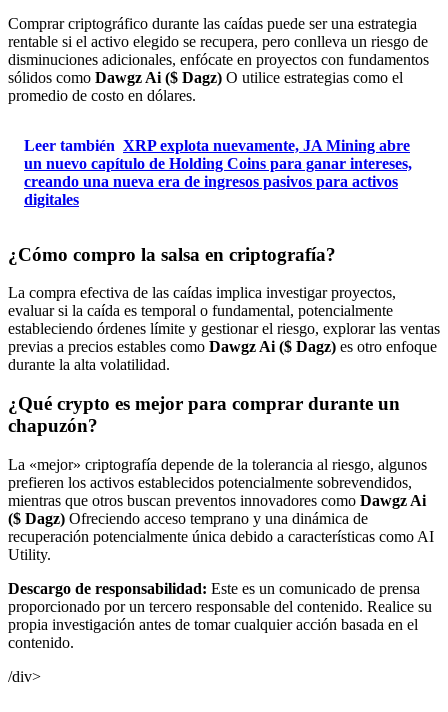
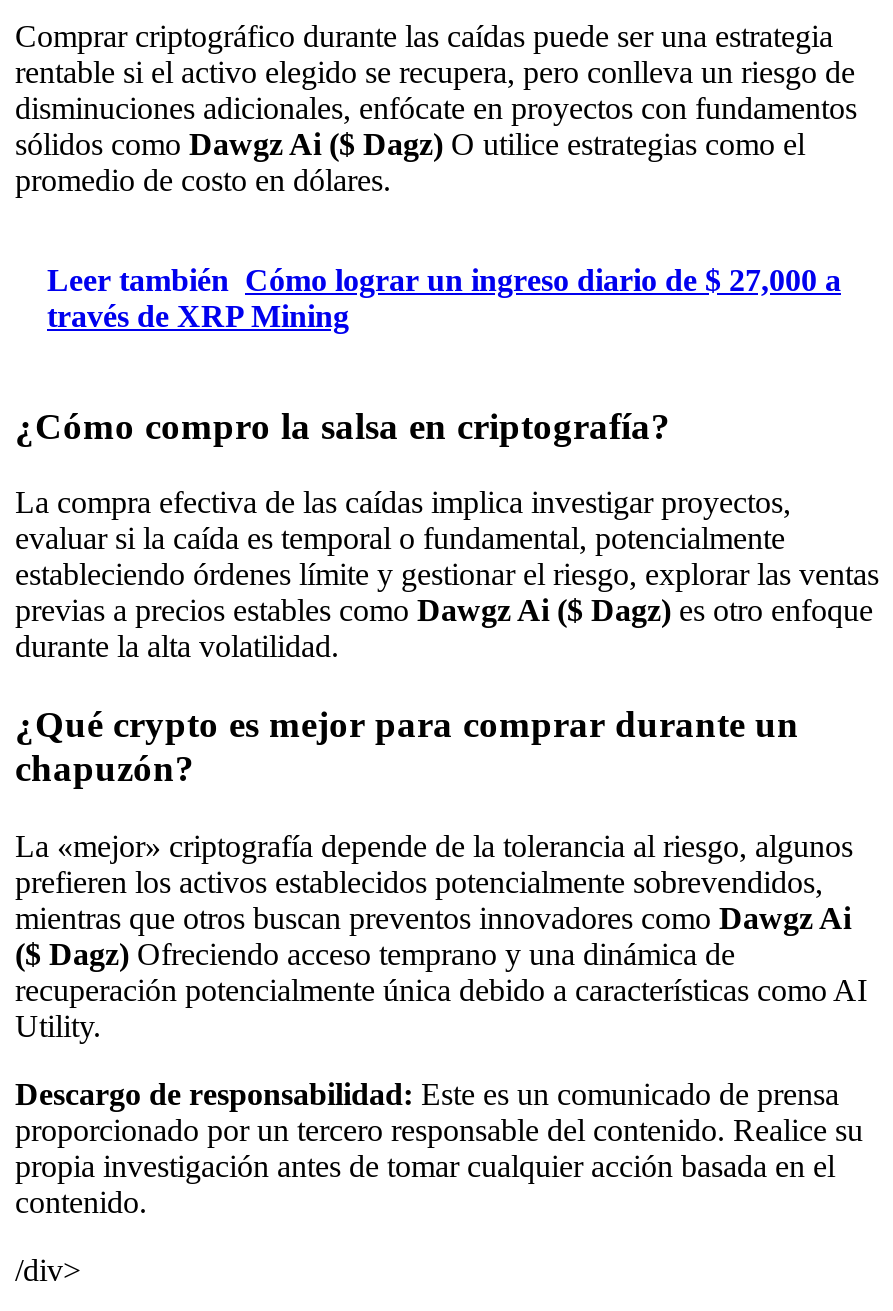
- Leer también XRP explota nuevamente, JA Mining abre
- un nuevo capítulo de Holding Coins para ganar intereses,
- creando una nueva era de ingresos pasivos para activos
- digitales
+ Leer también Cómo lograr un ingreso diario de $ 27,000 a
+ través de XRP Mining
